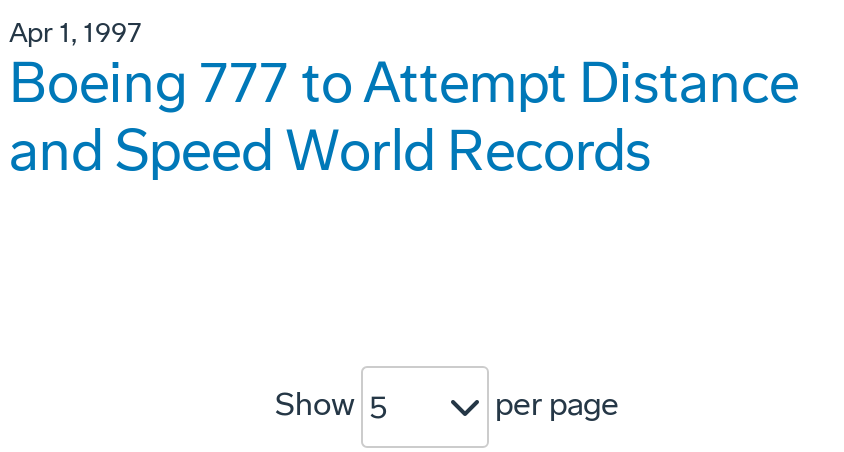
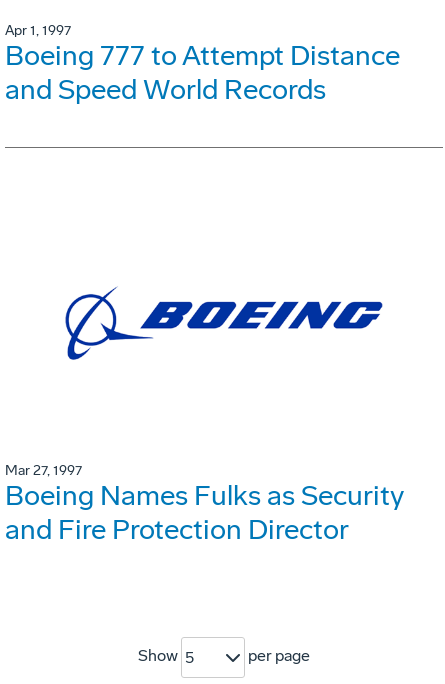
+ Mar 27, 1997
+ Boeing Names Fulks as Security
+ and Fire Protection Director

+ [image]
